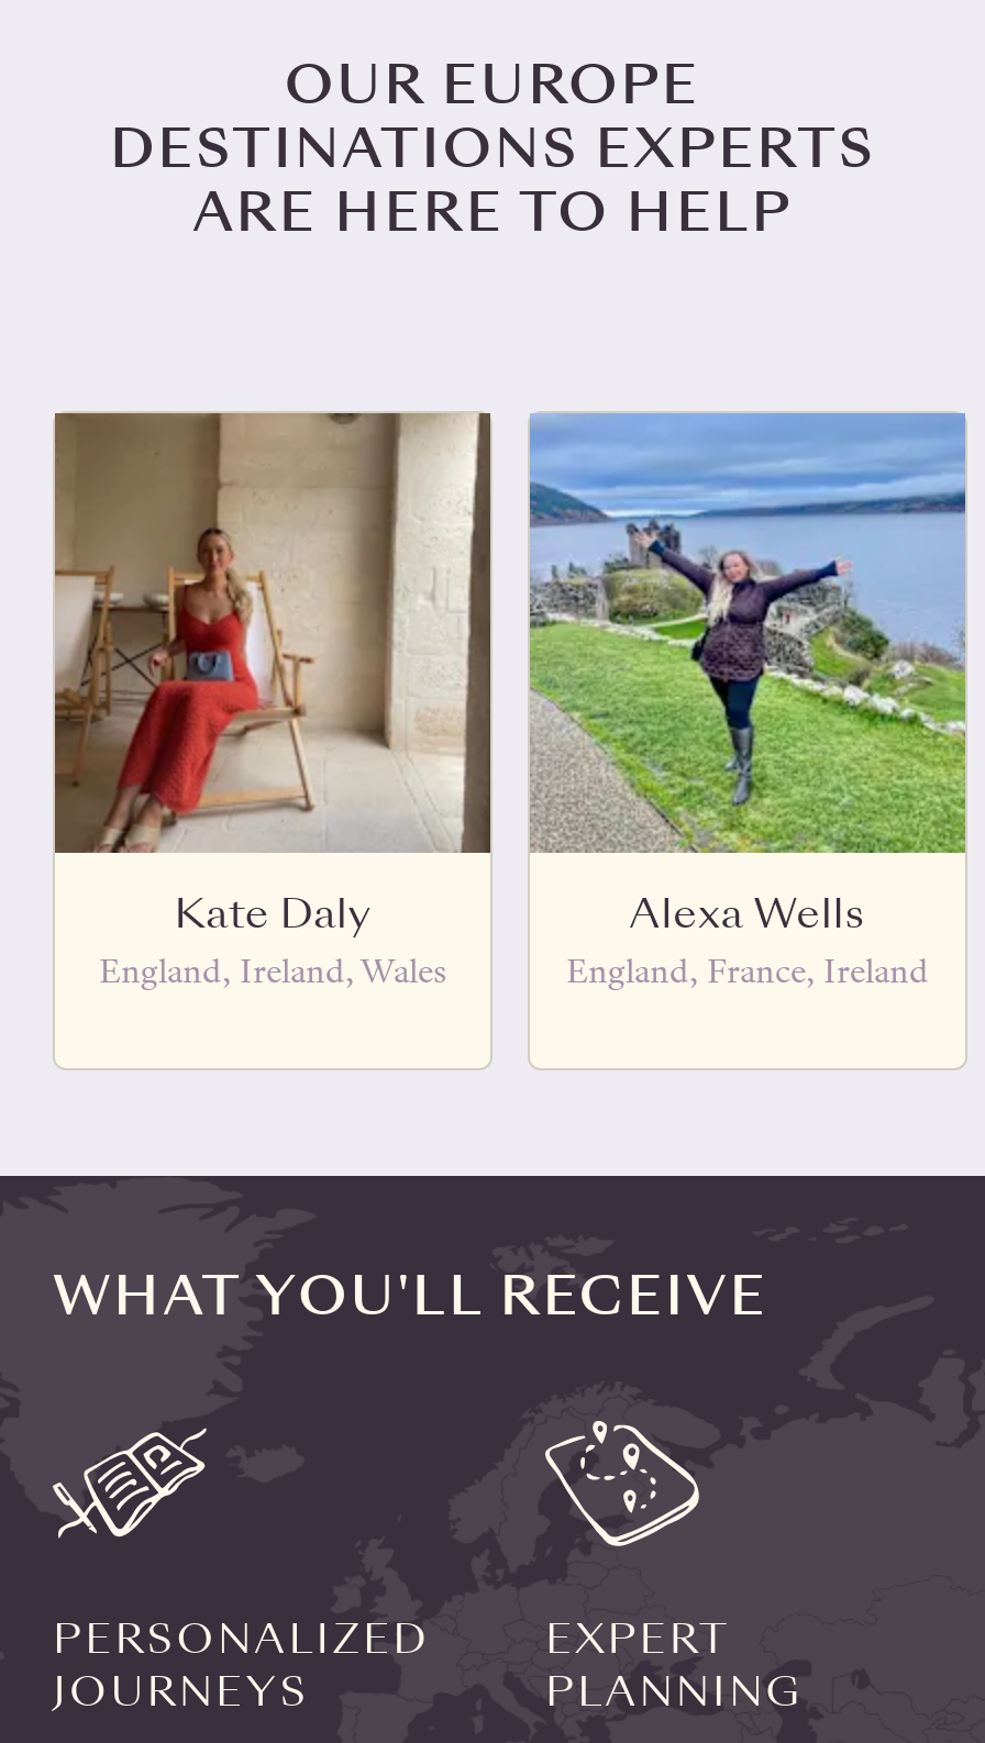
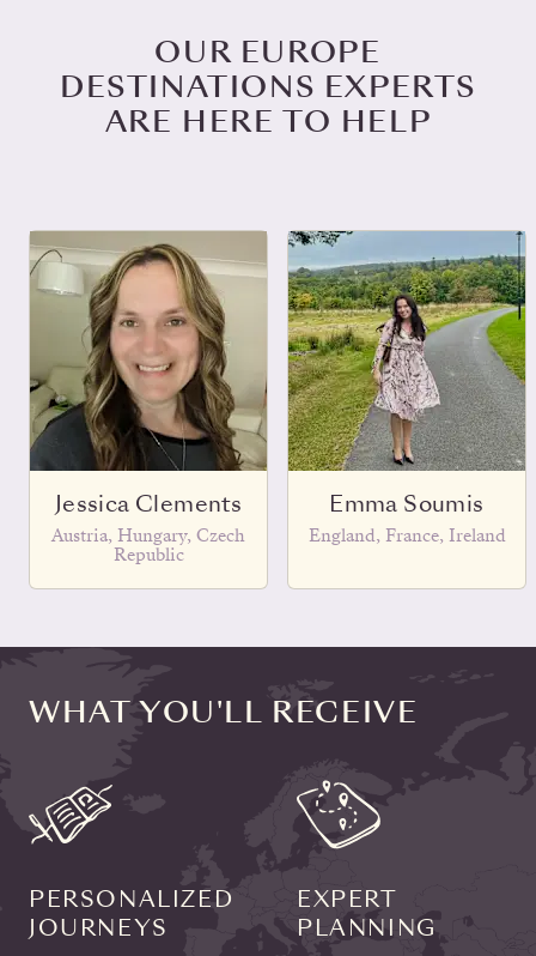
- [image]
- Kate Daly
- England, Ireland, Wales
+ [image]
+ Jessica Clements
+ Austria, Hungary, Czech
+ Republic

- [image]
- Alexa Wells
+ [image]
+ Emma Soumis
